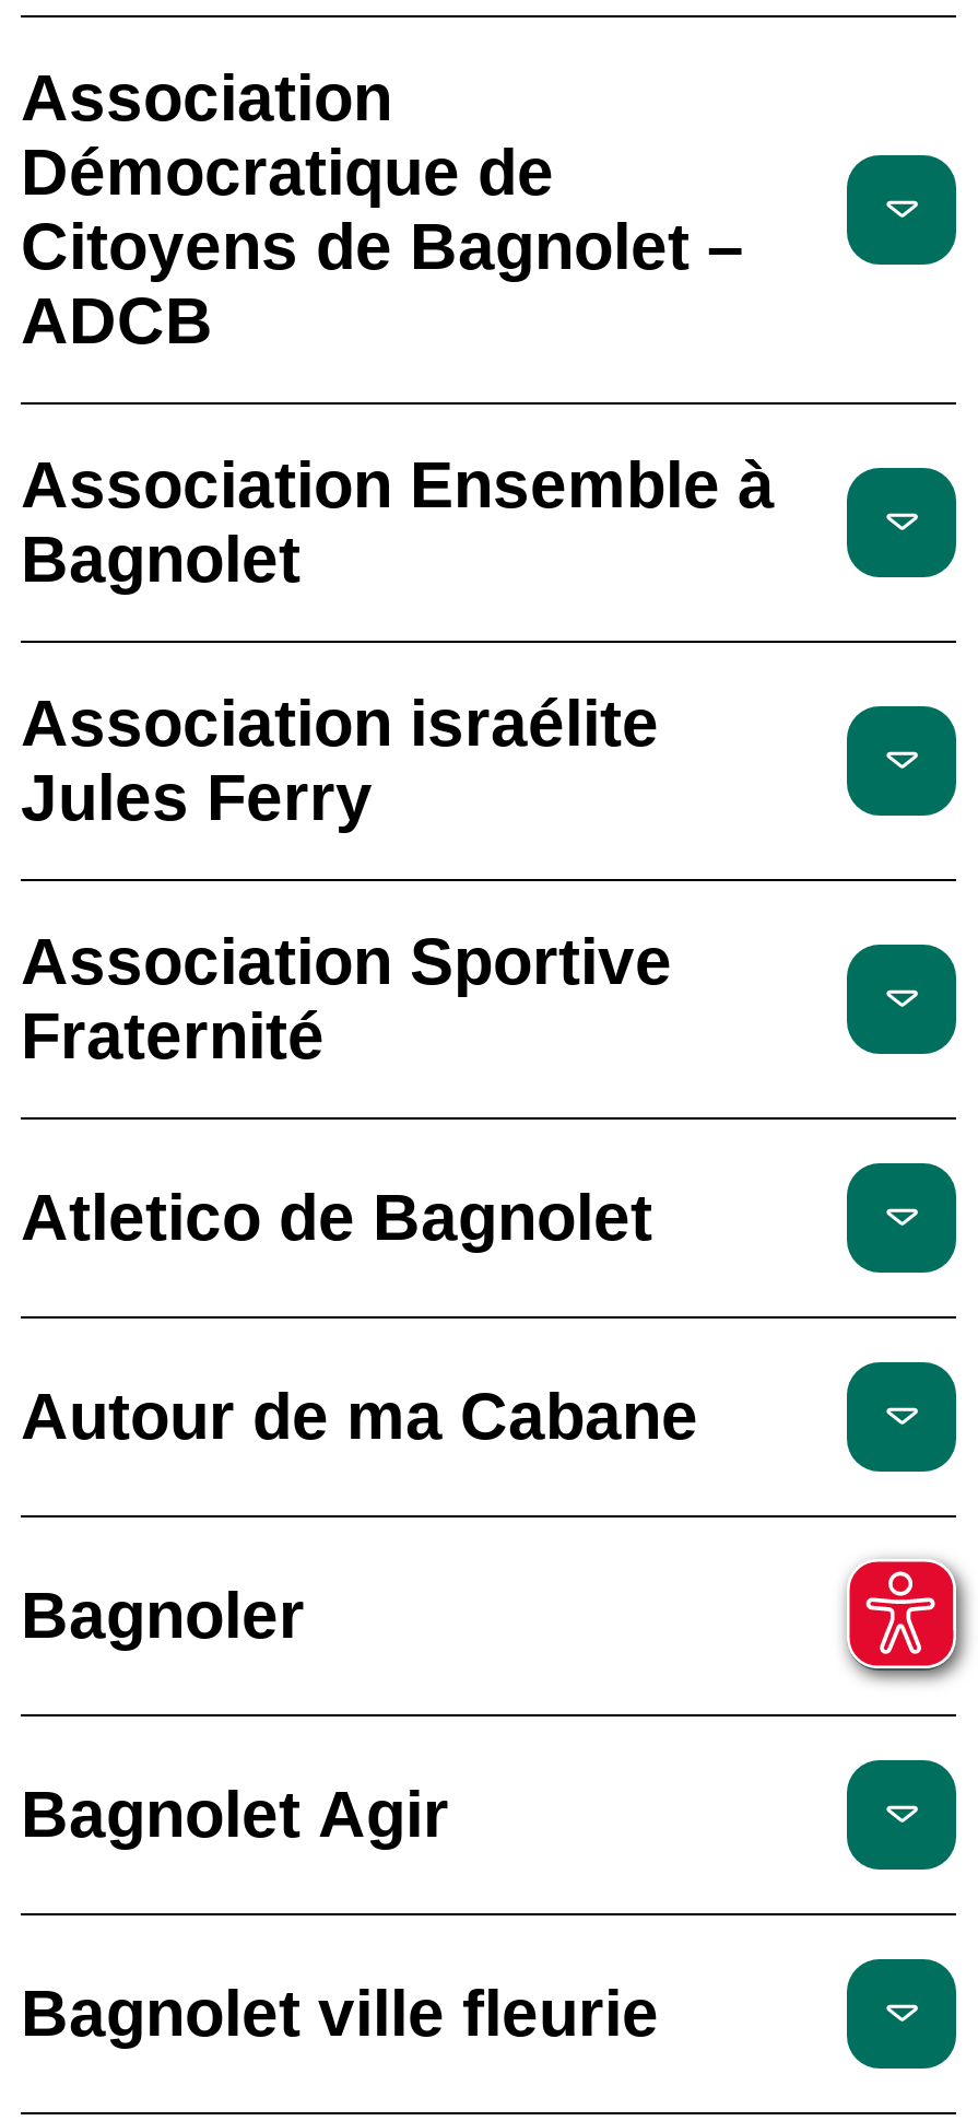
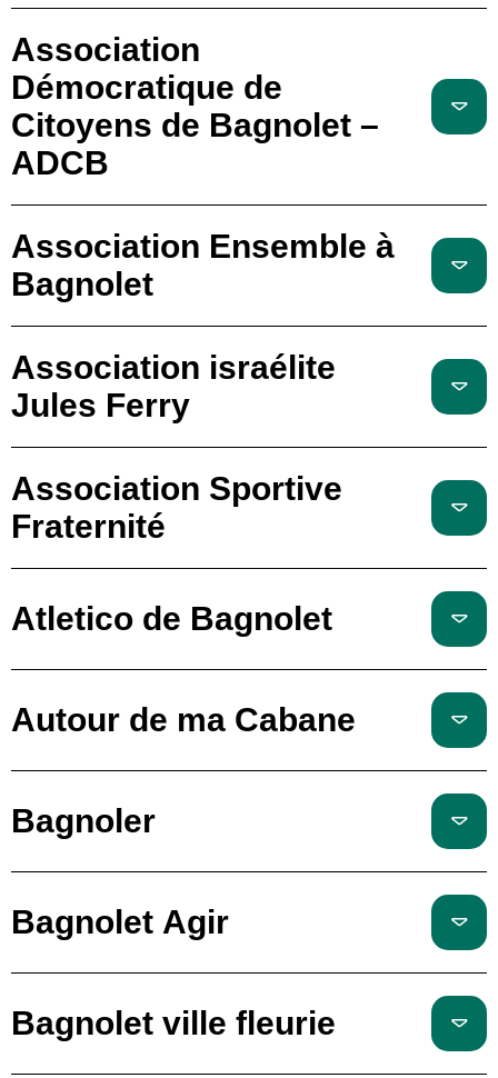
- [image]
+ [image]
